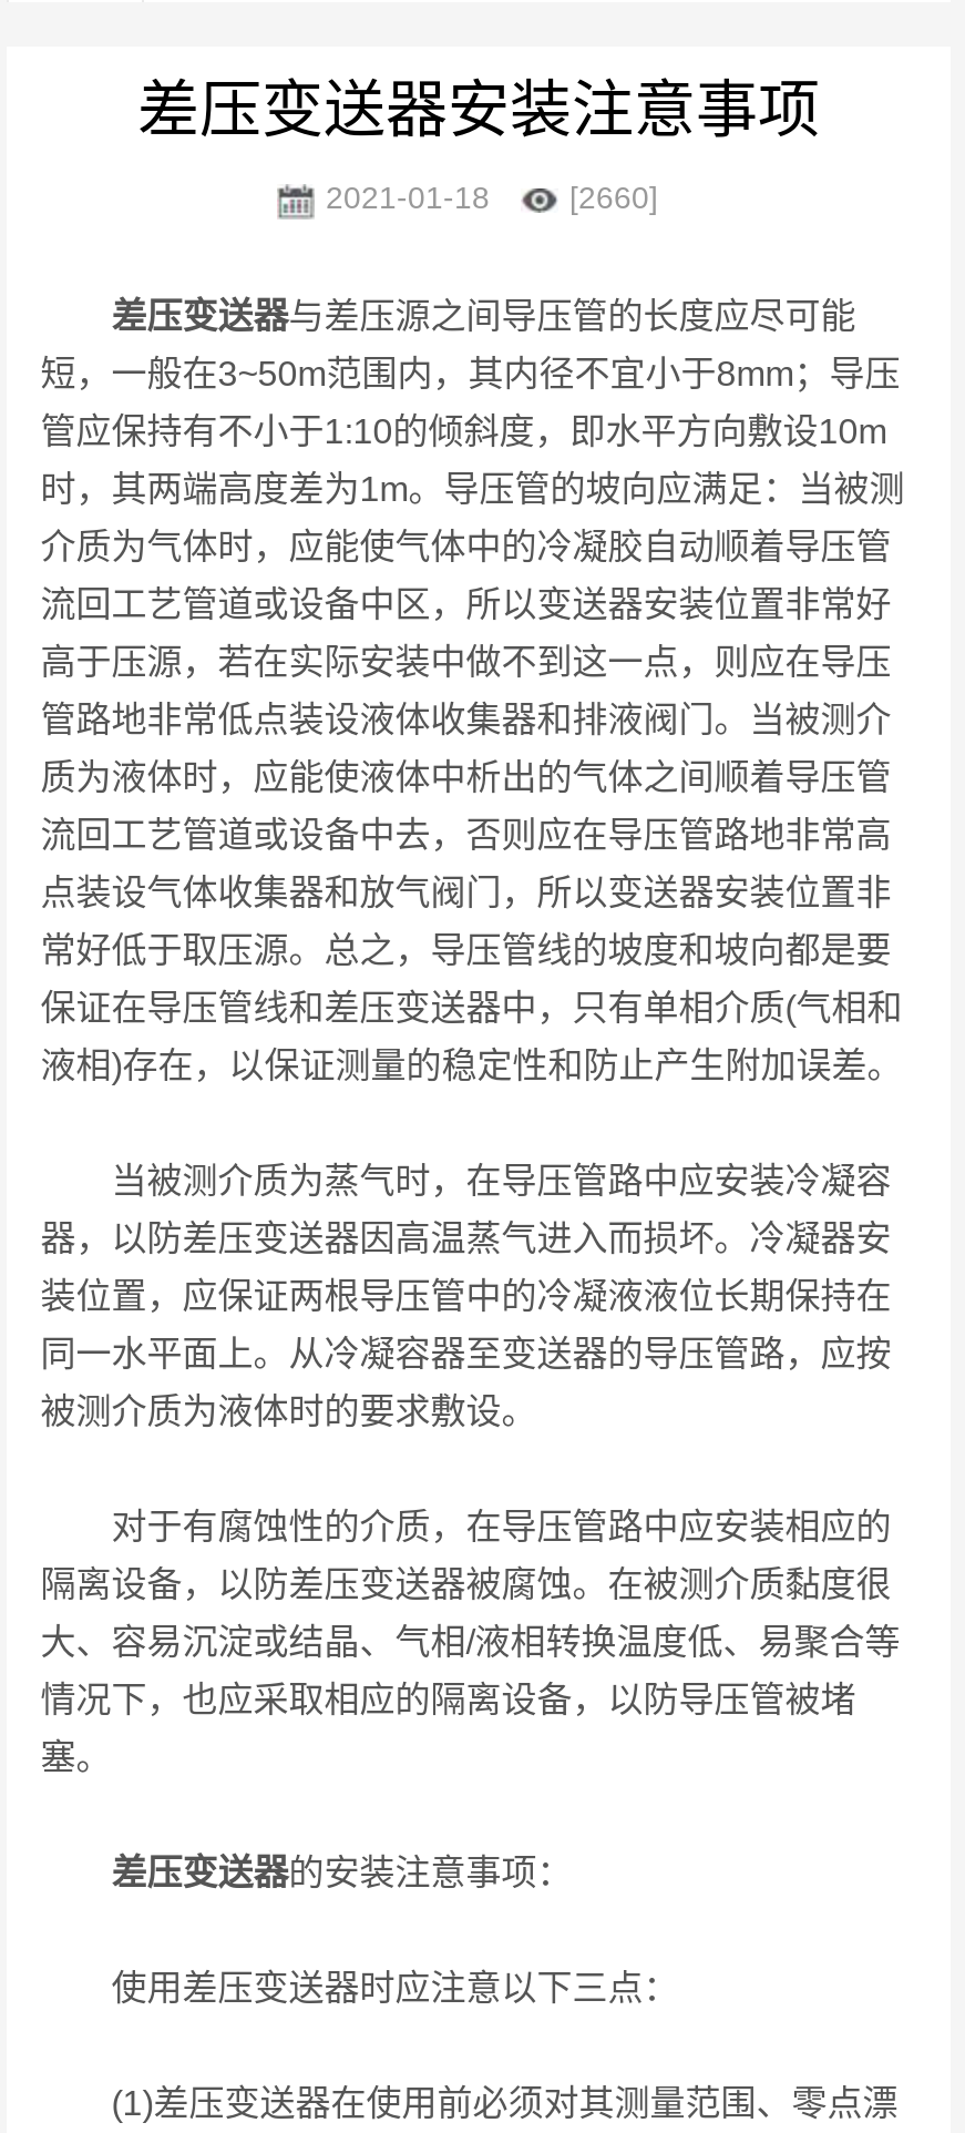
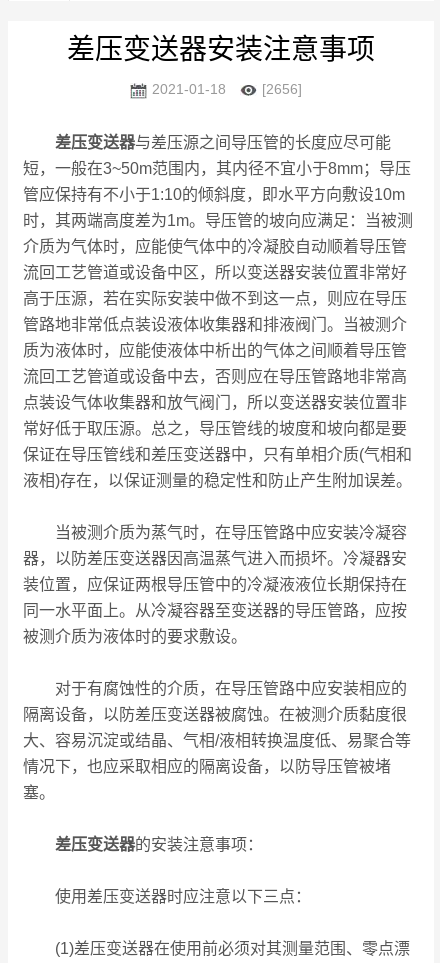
- [2660]
+ [2656]
